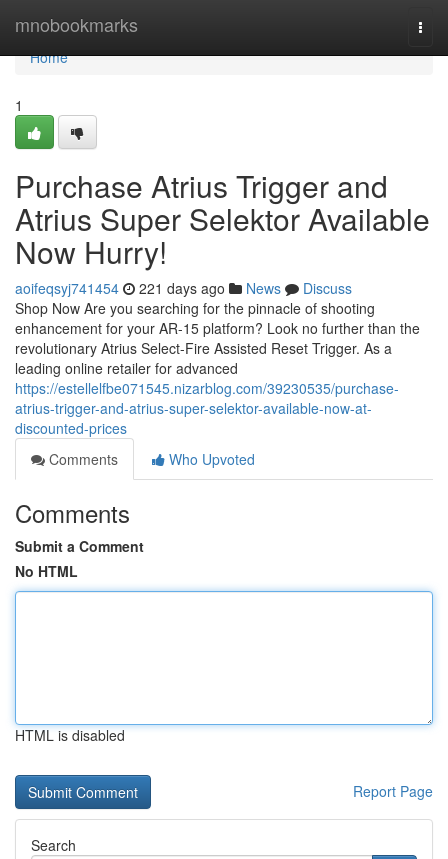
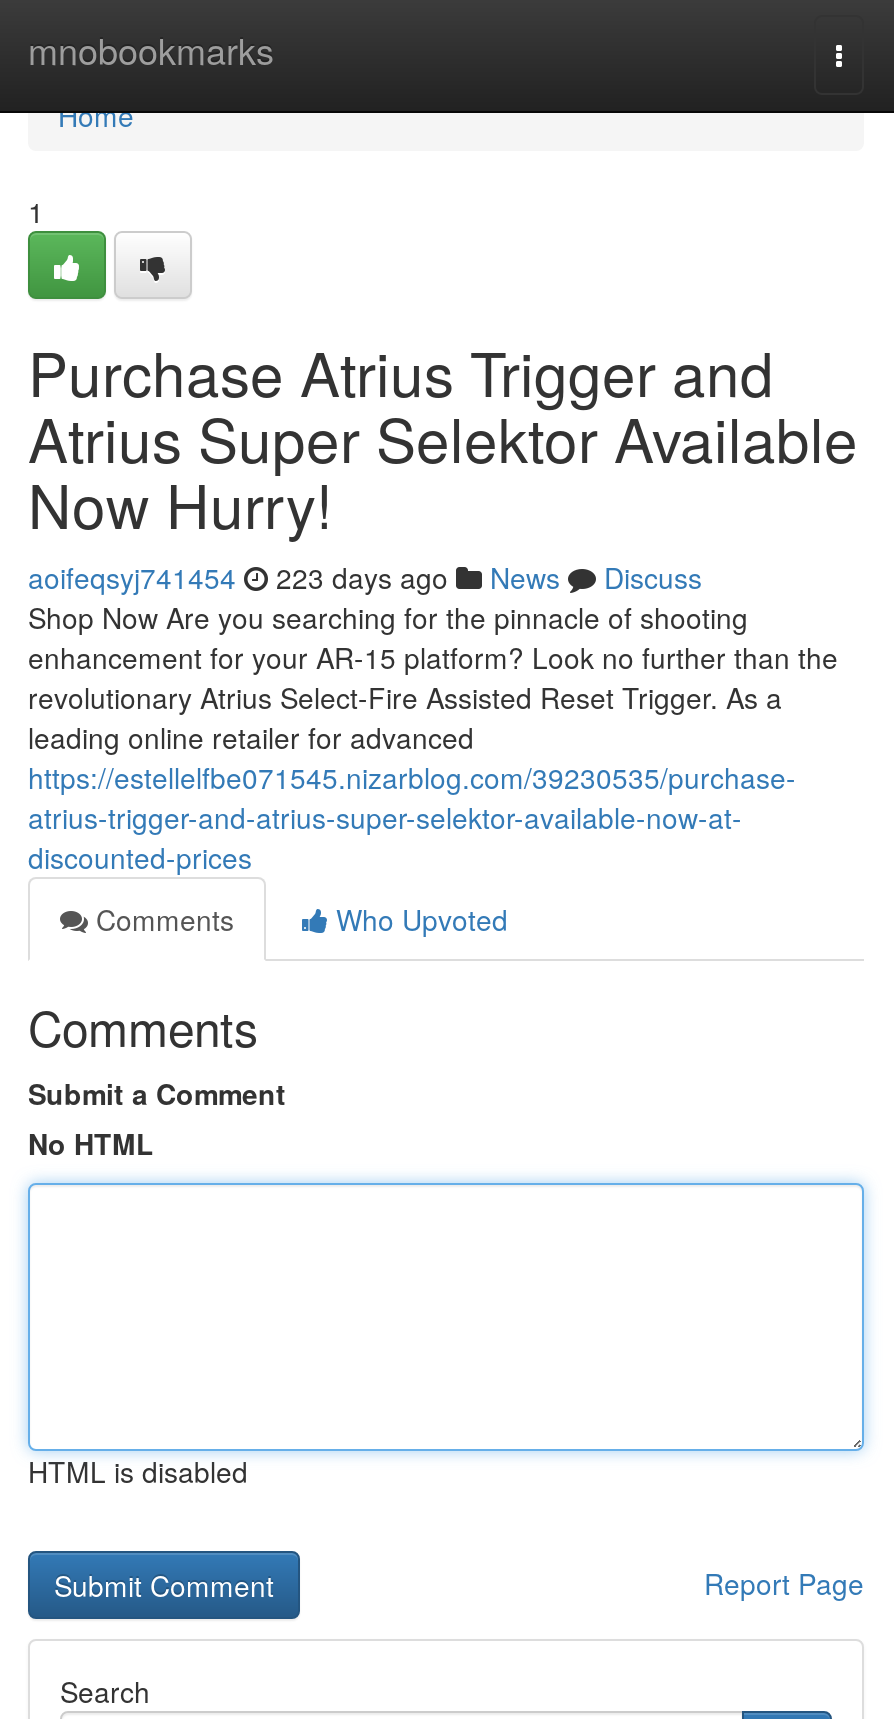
- aoifeqsyj741454 221 days ago News Discuss
+ aoifeqsyj741454 223 days ago News Discuss
